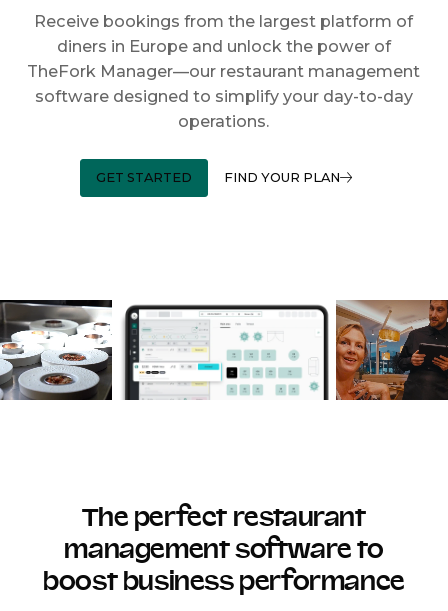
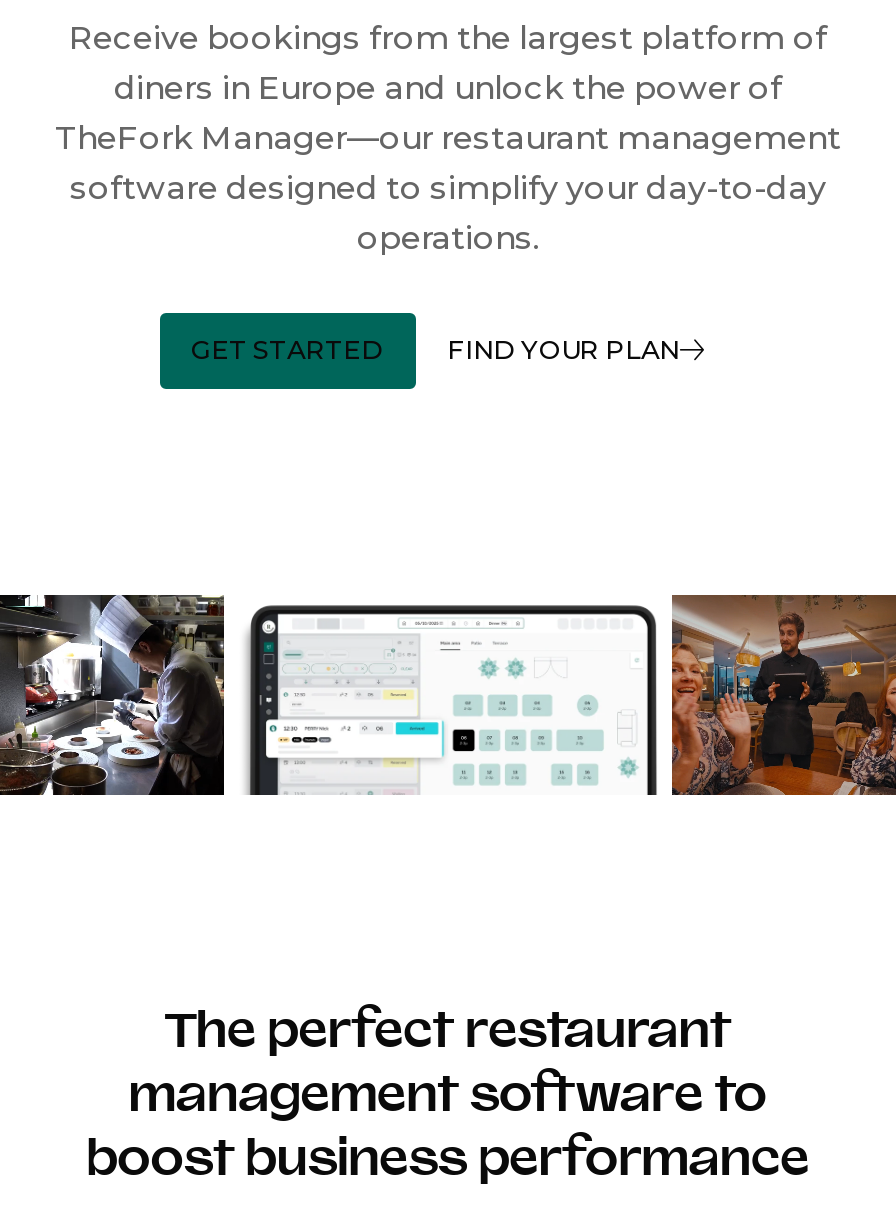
- [image]
+ [image]

- [image]
+ [image]
